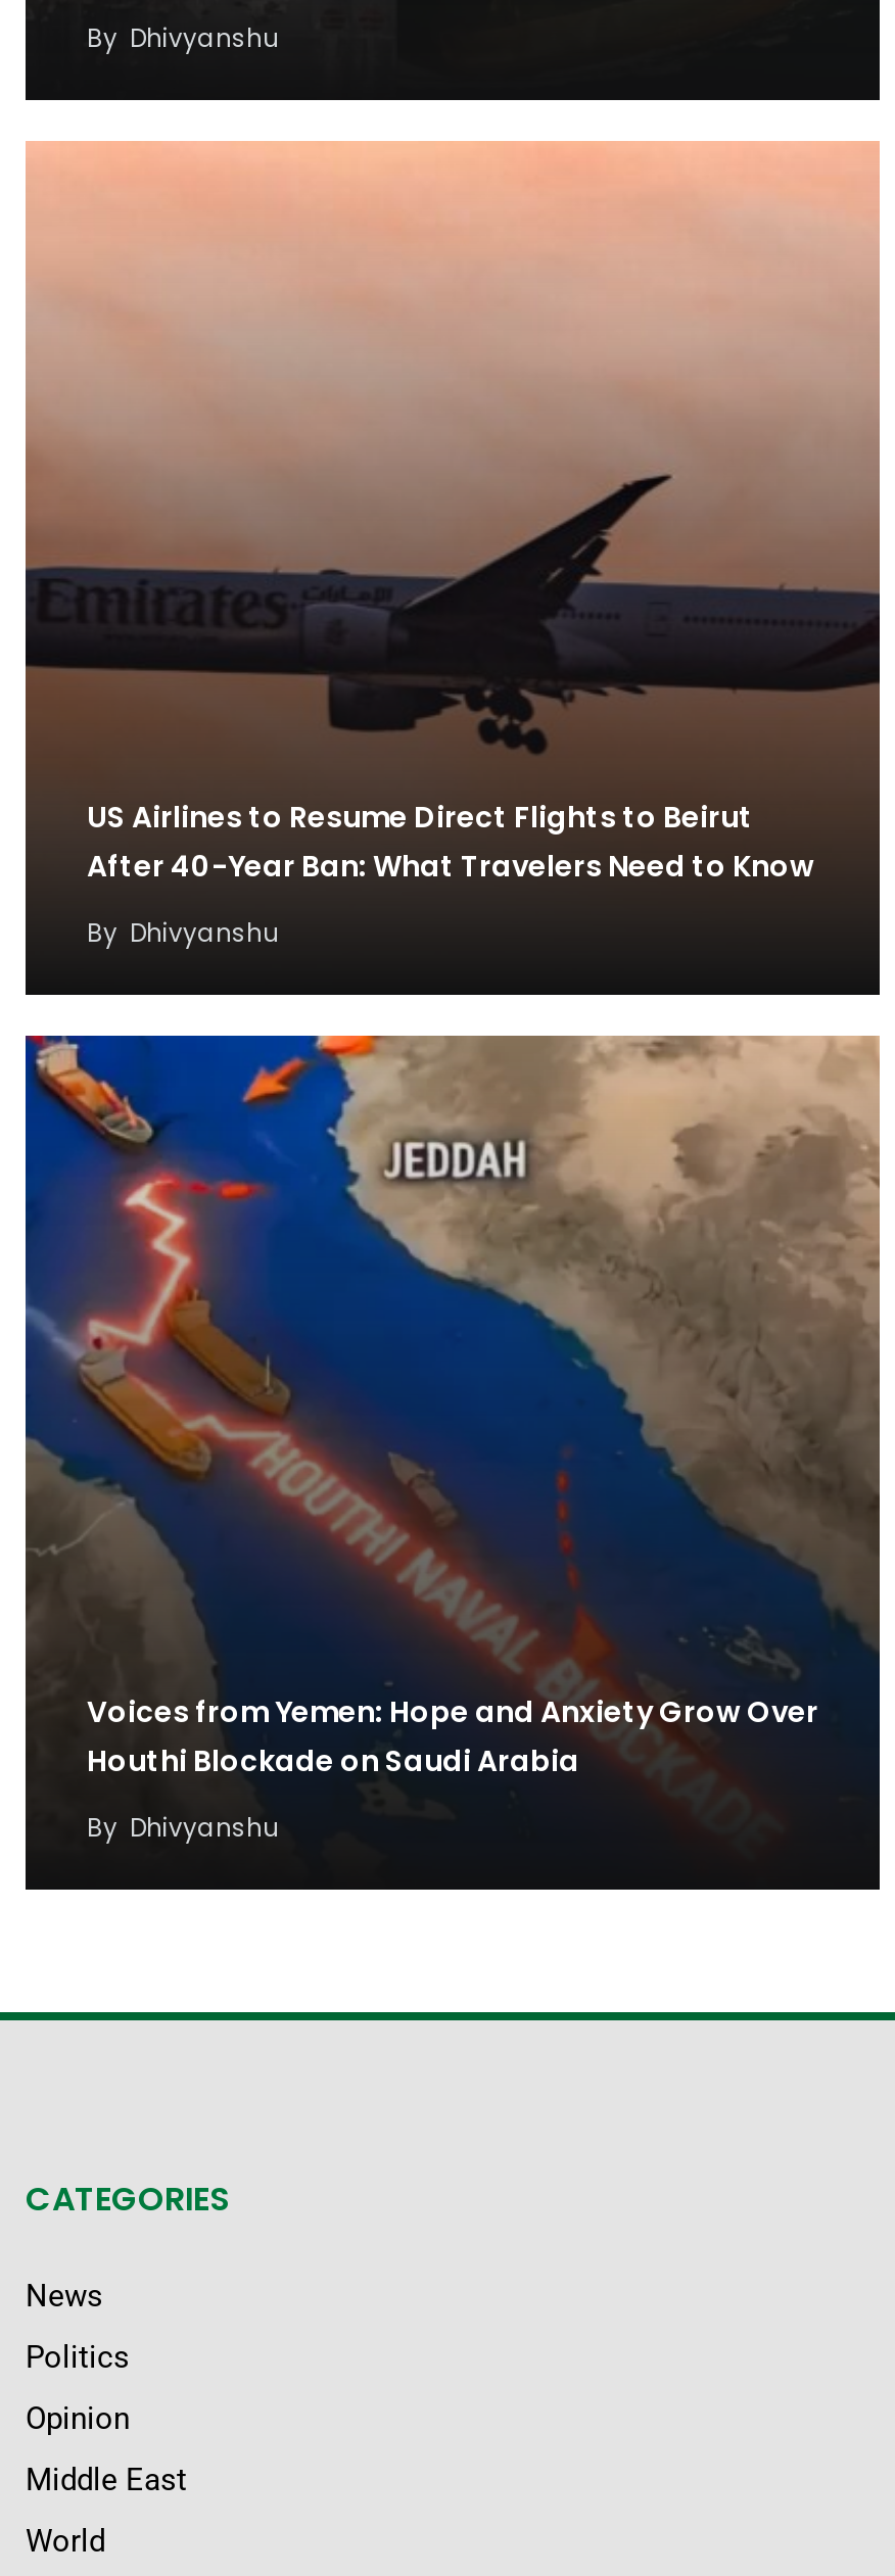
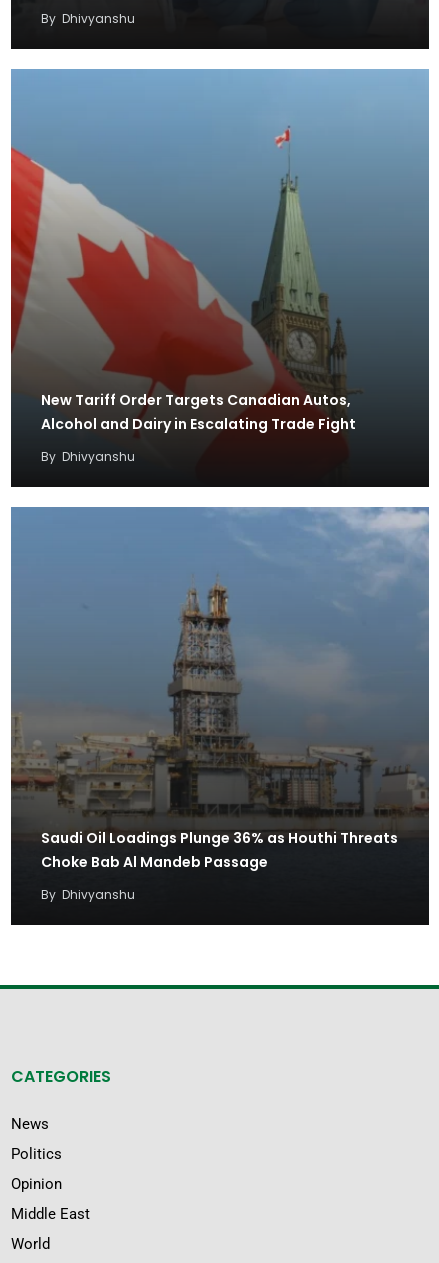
- [image]
- US Airlines to Resume Direct Flights to Beirut
- After 40-Year Ban: What Travelers Need to Know
+ [image]
+ New Tariff Order Targets Canadian Autos,
+ Alcohol and Dairy in Escalating Trade Fight

- [image]
- Voices from Yemen: Hope and Anxiety Grow Over
- Houthi Blockade on Saudi Arabia
+ [image]
+ Saudi Oil Loadings Plunge 36% as Houthi Threats
+ Choke Bab Al Mandeb Passage
